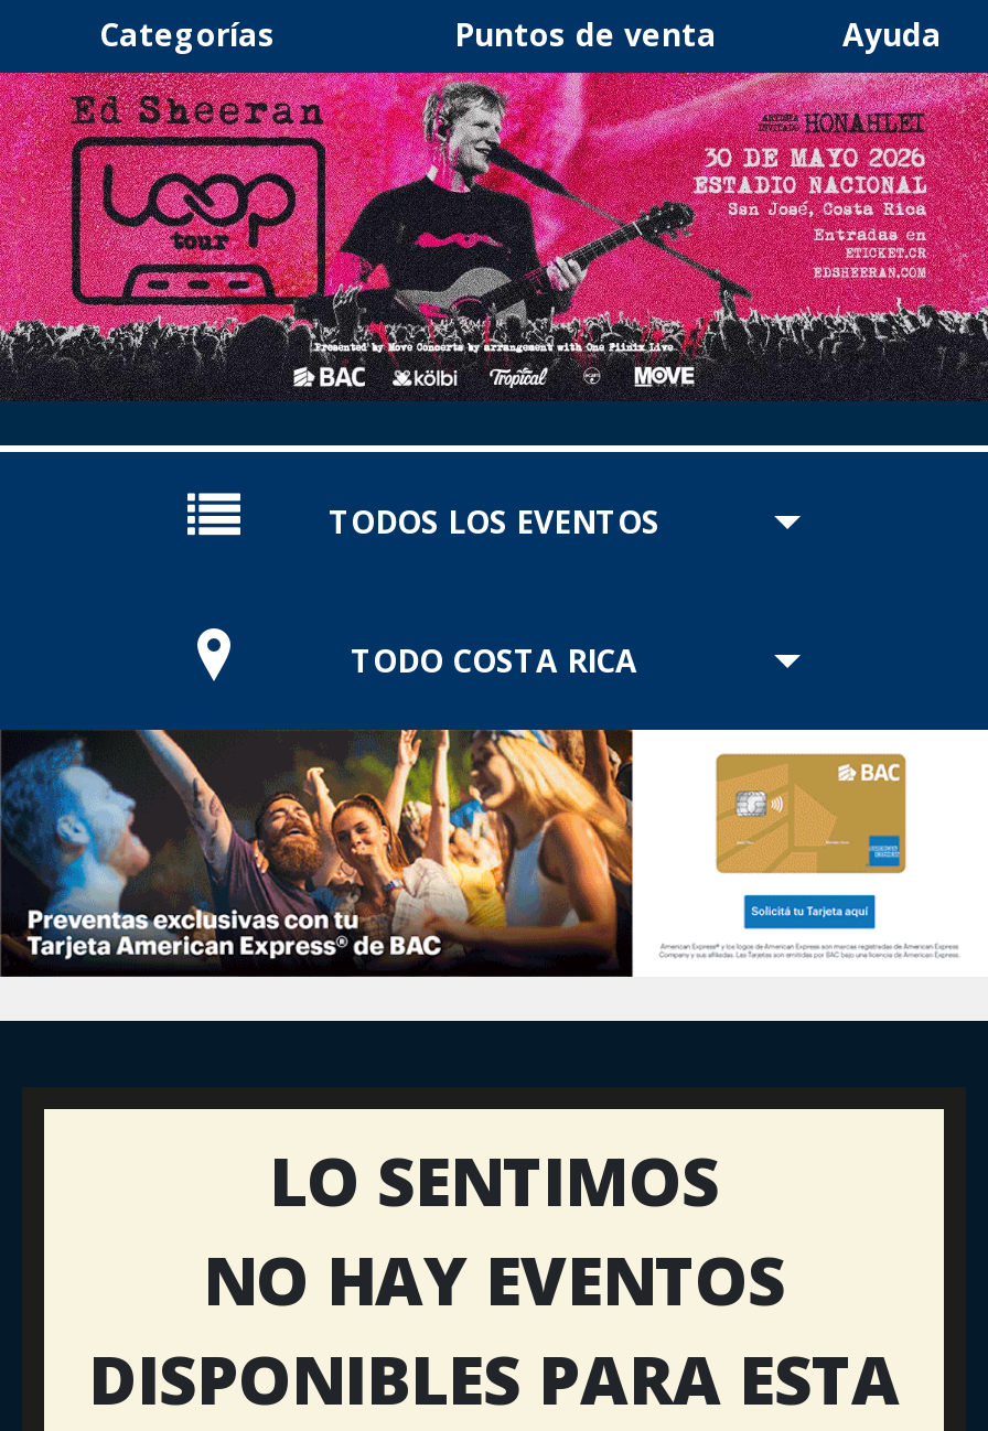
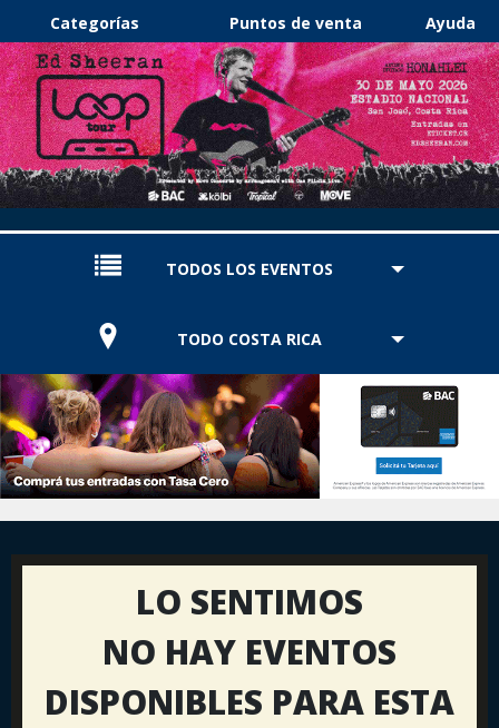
- [image]
+ [image]

- [image]
+ [image]
